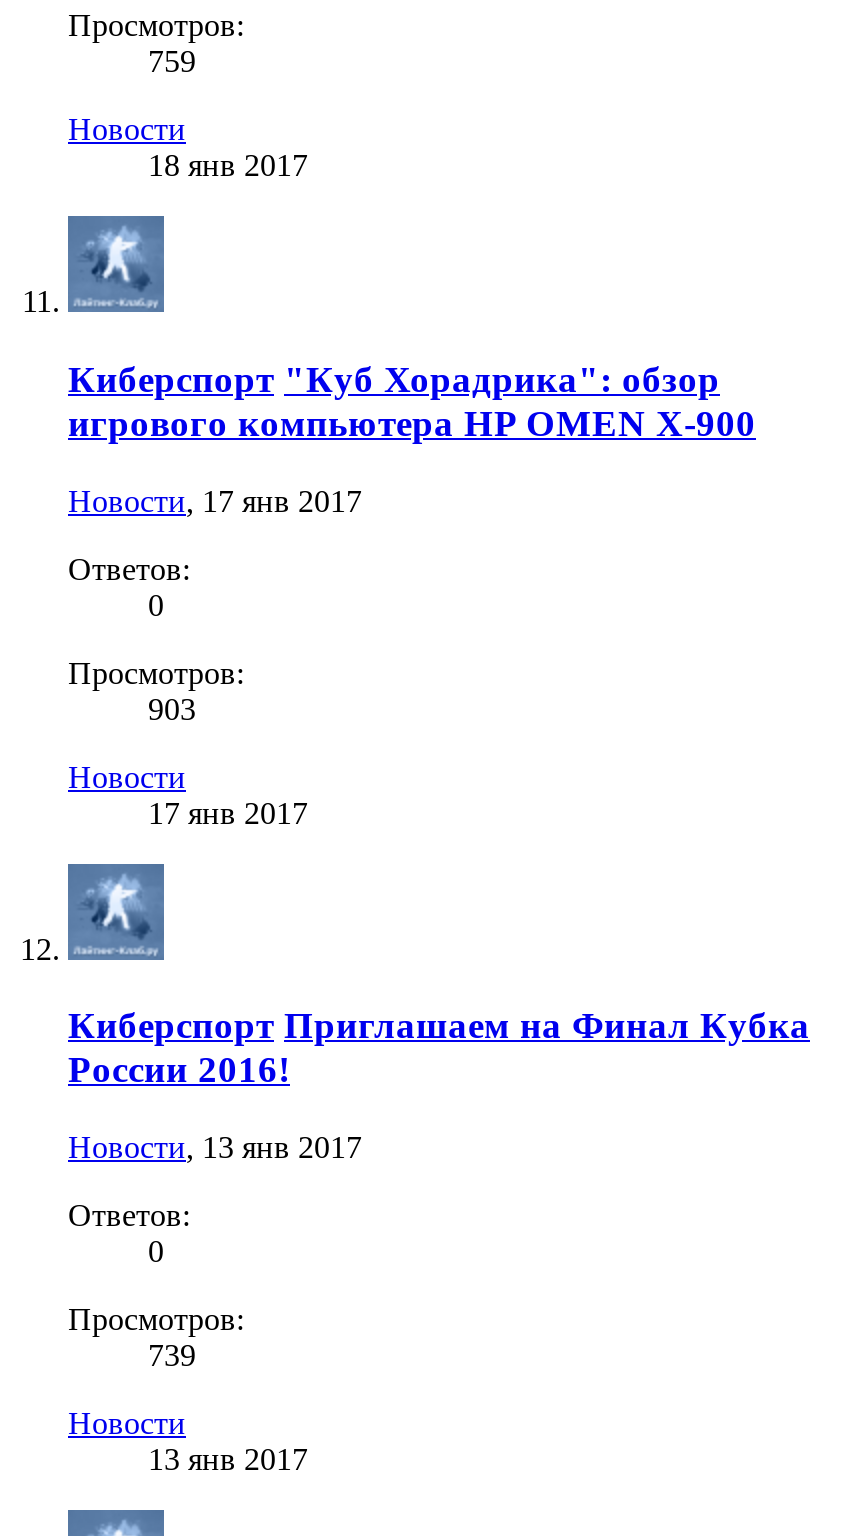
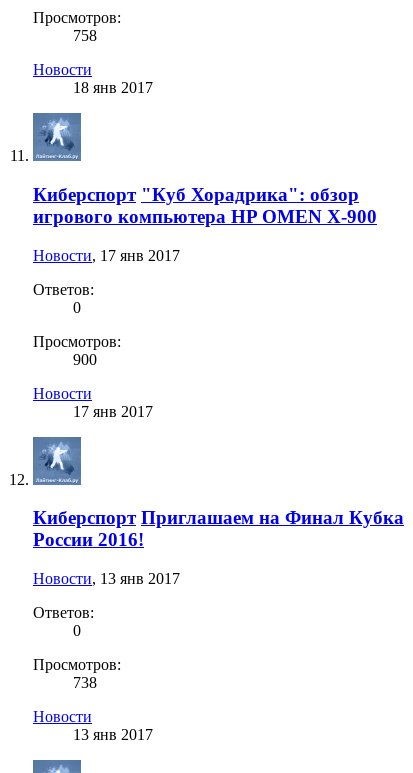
- 759
+ 758

- 903
+ 900

- 739
+ 738
